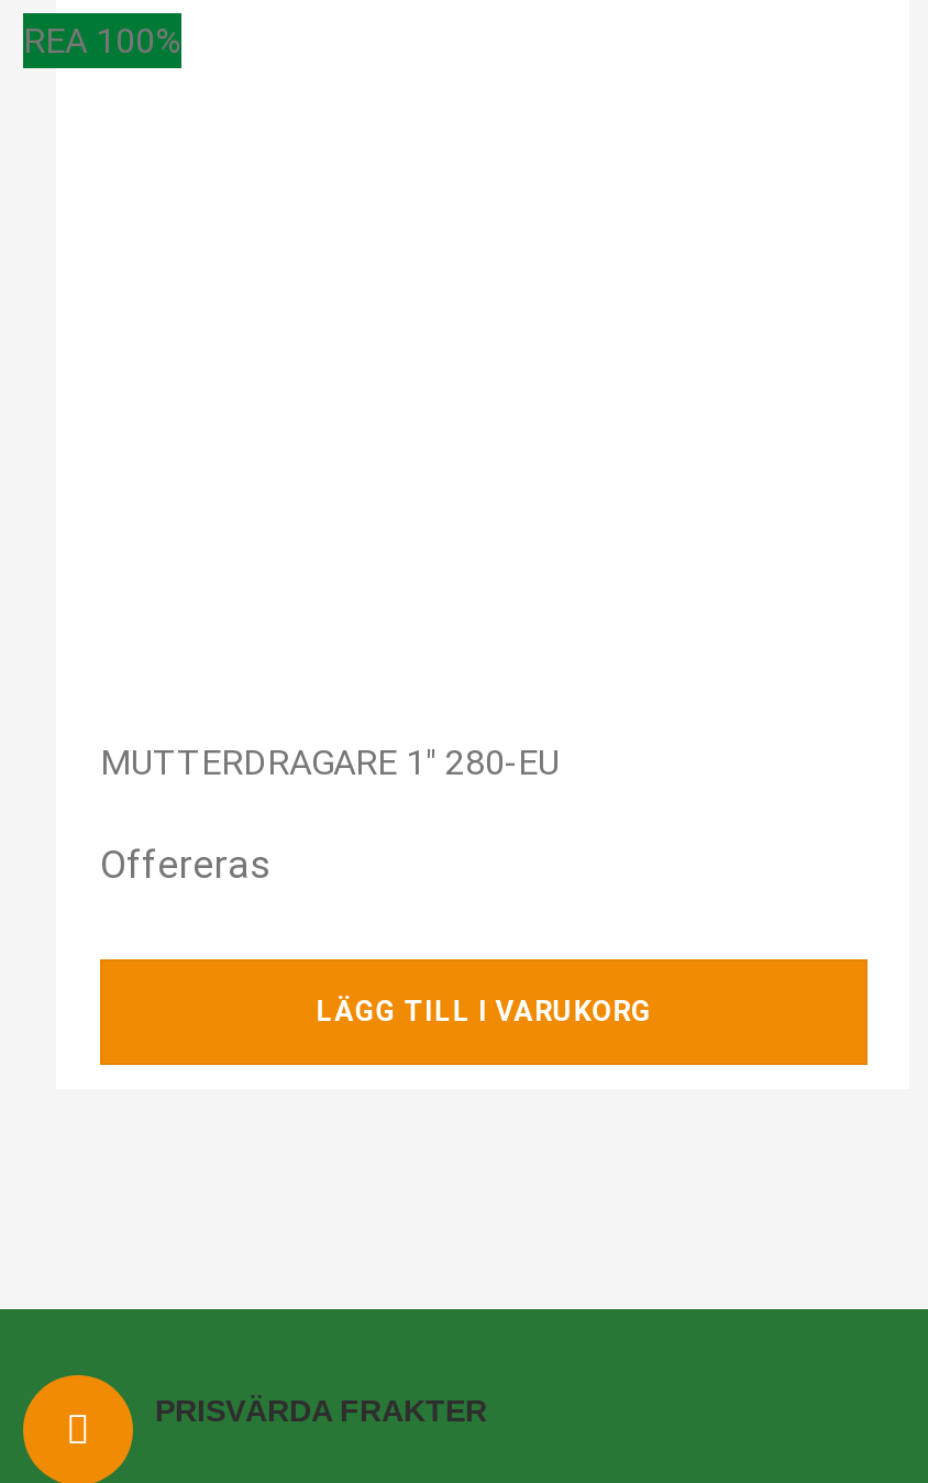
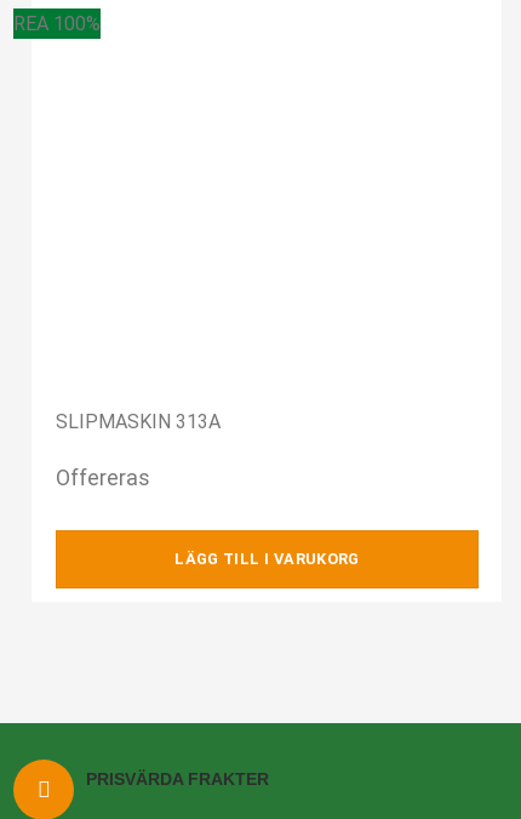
- MUTTERDRAGARE 1″ 280-EU
+ SLIPMASKIN 313A
